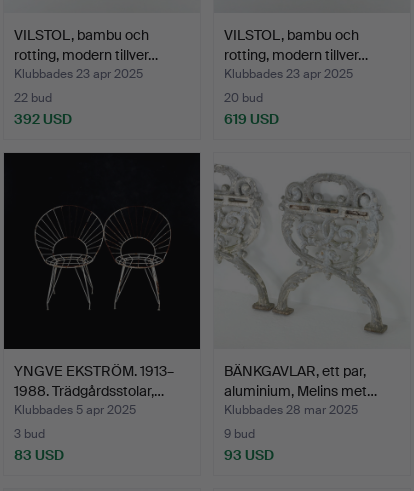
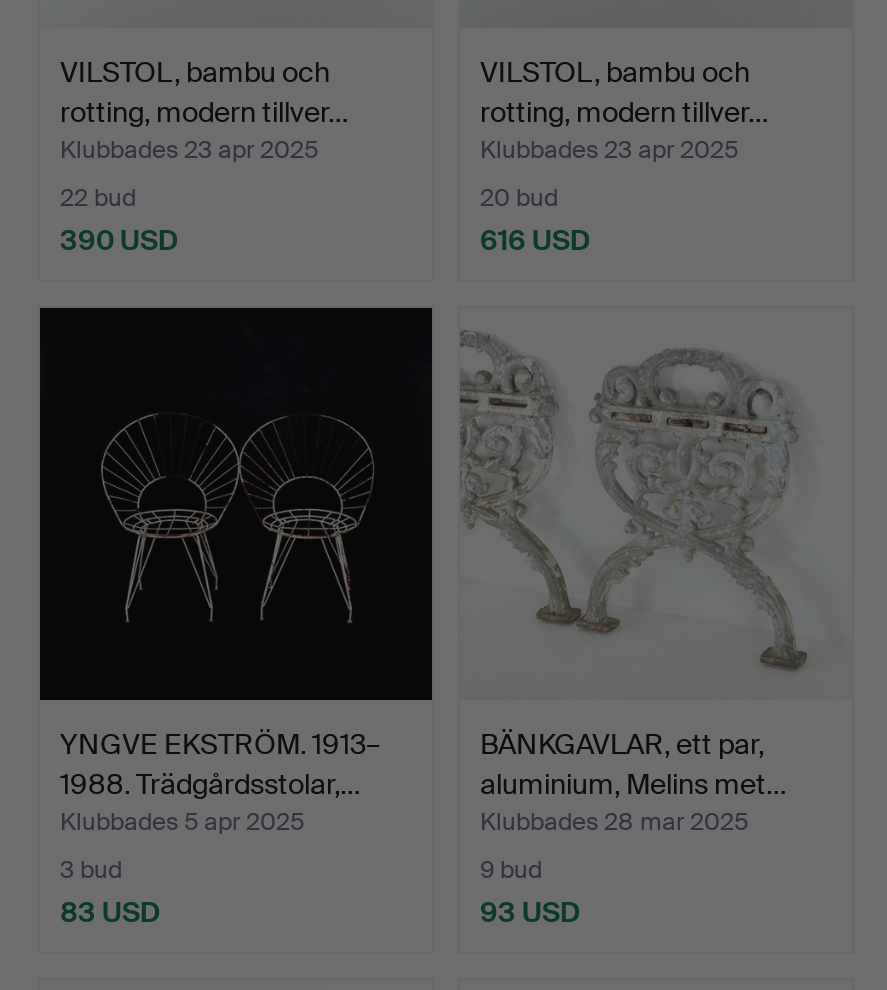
- 392 USD
+ 390 USD

- 619 USD
+ 616 USD
